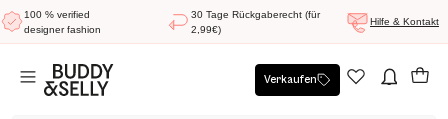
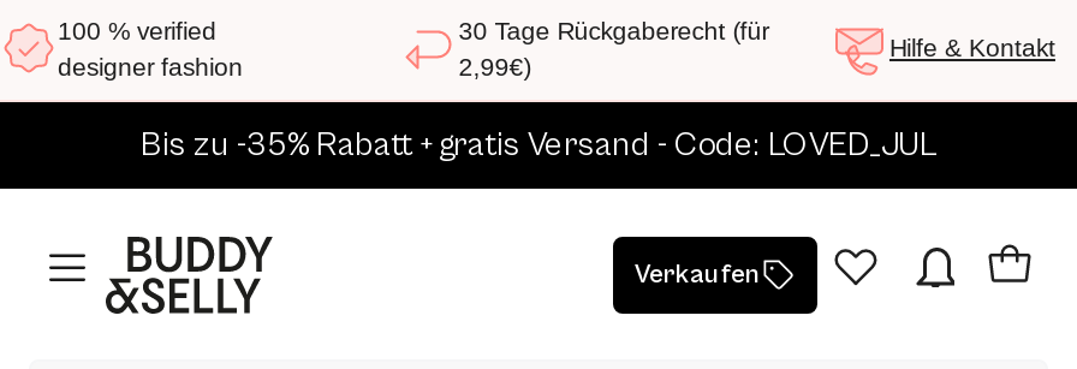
+ Bis zu -35% Rabatt + gratis Versand - Code: LOVED_JUL
